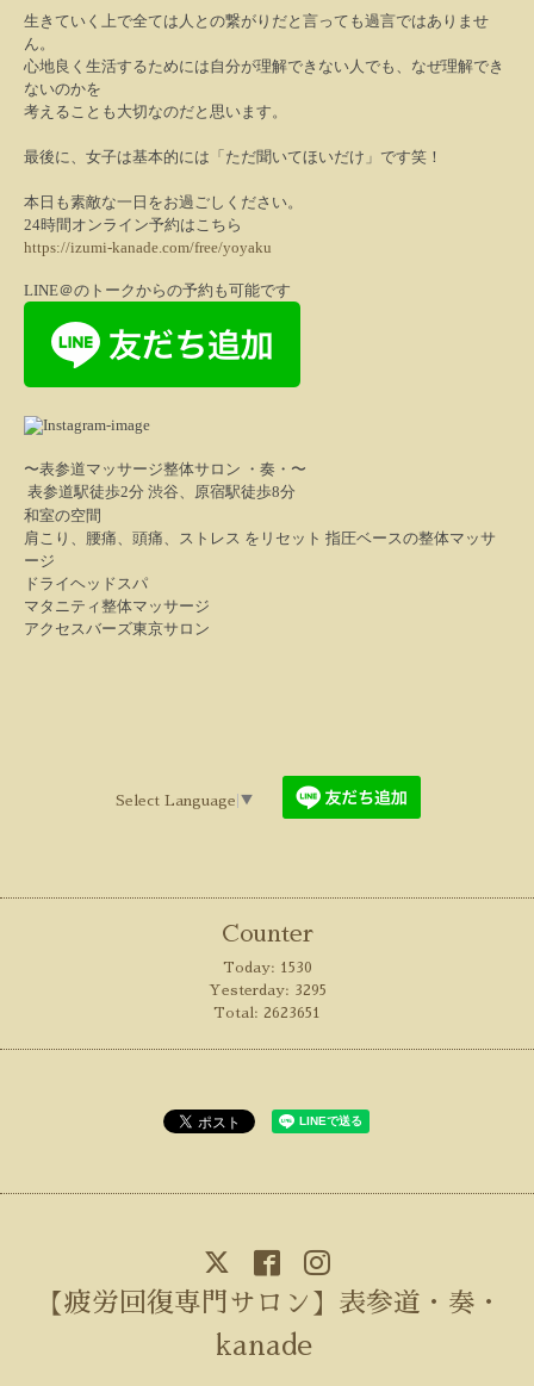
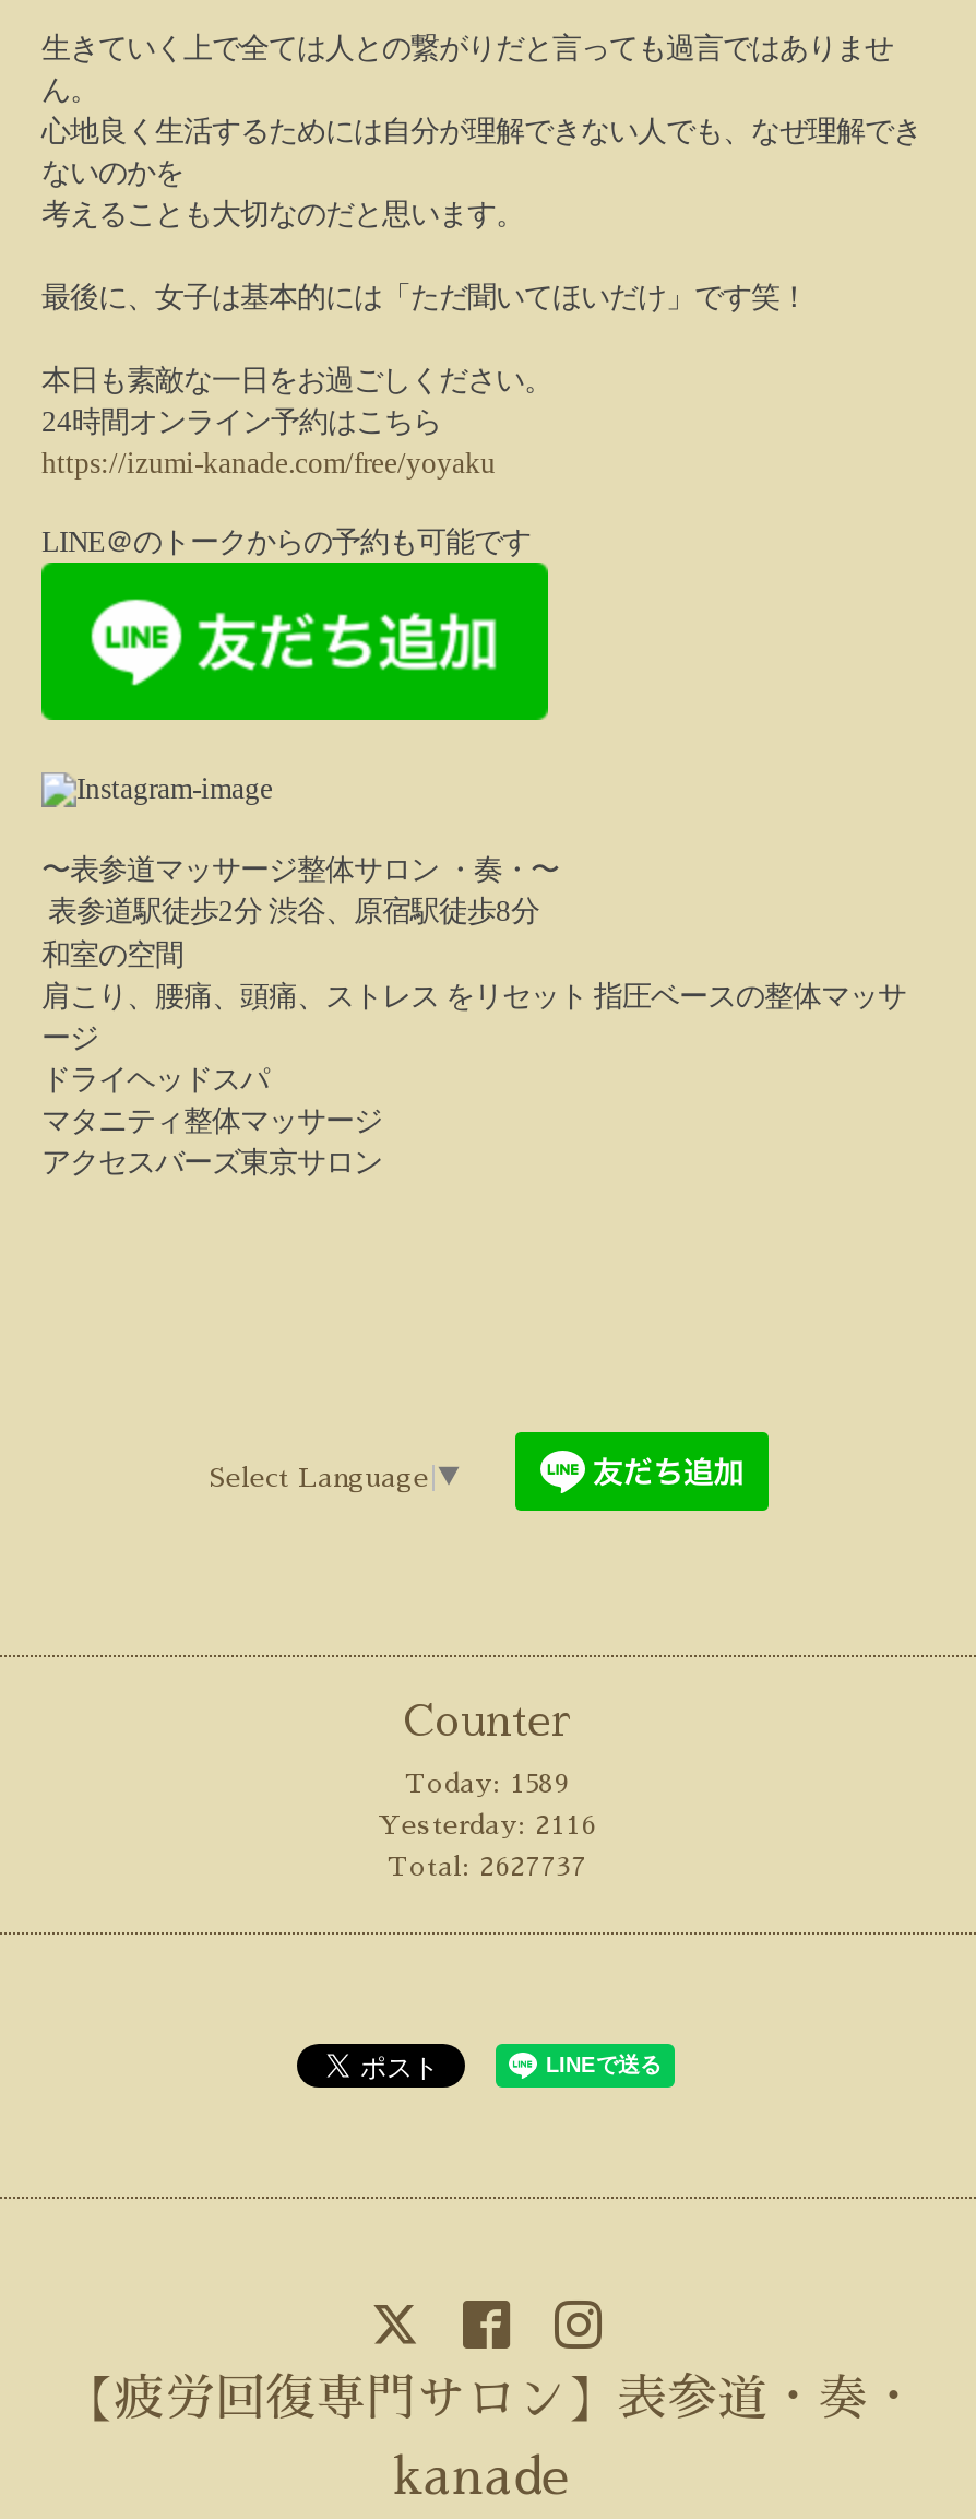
- Today: 1530
+ Today: 1589

- Yesterday: 3295
+ Yesterday: 2116

- Total: 2623651
+ Total: 2627737
